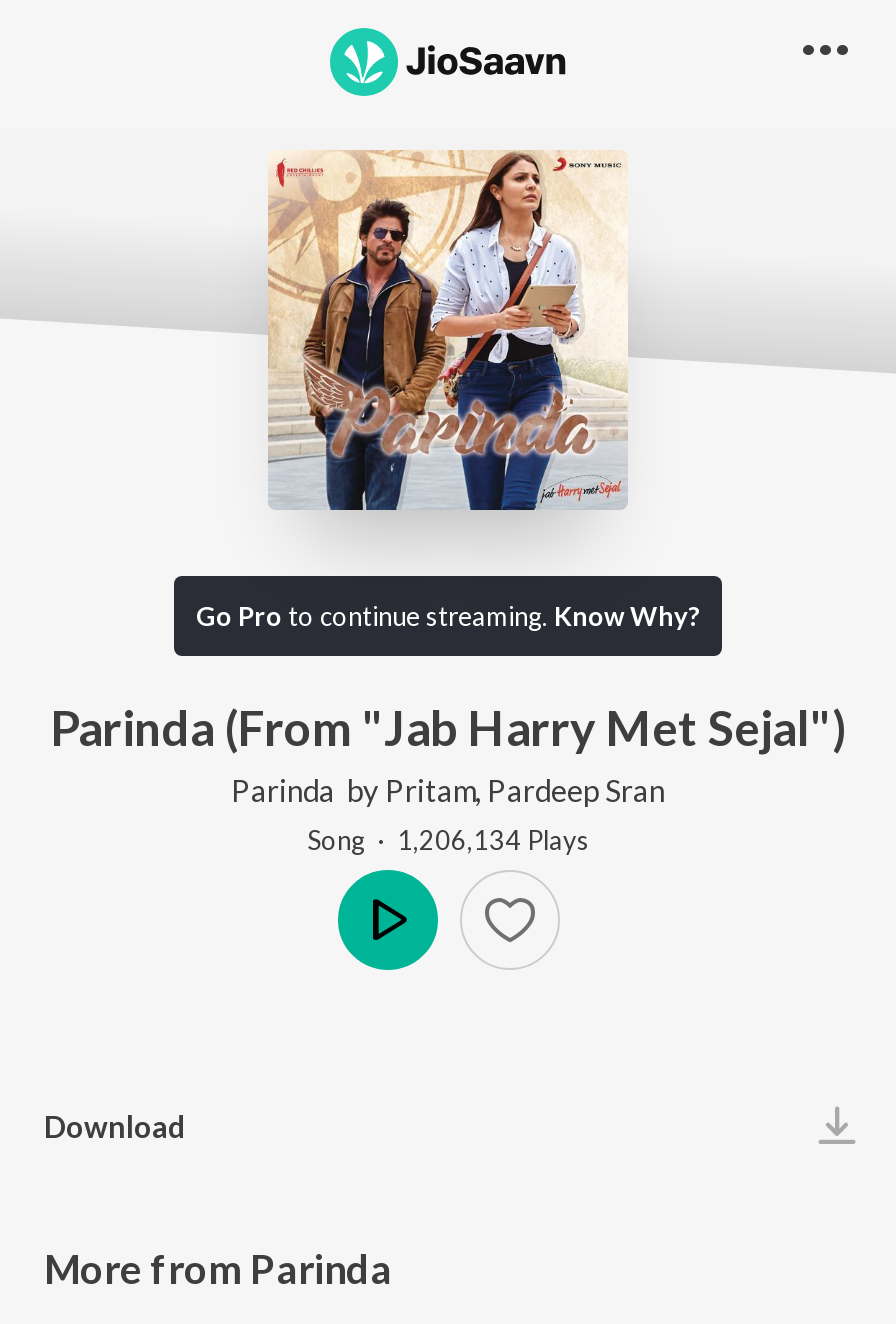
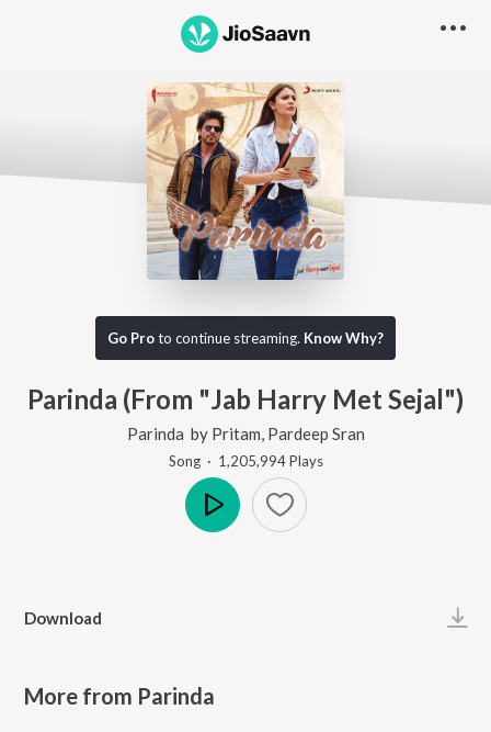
- Song · 1,206,134 Plays
+ Song · 1,205,994 Plays
